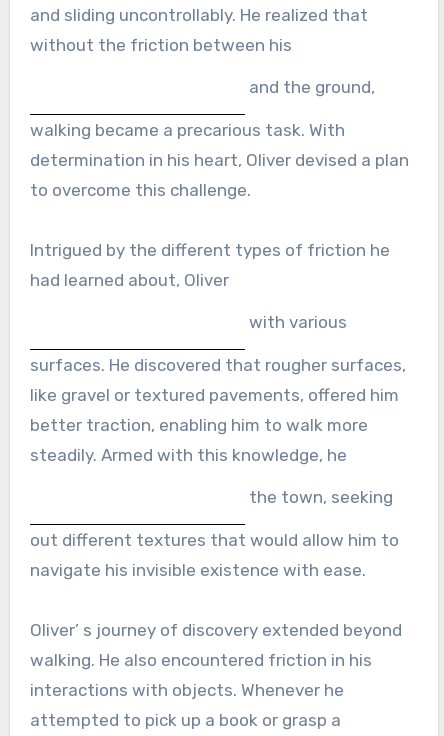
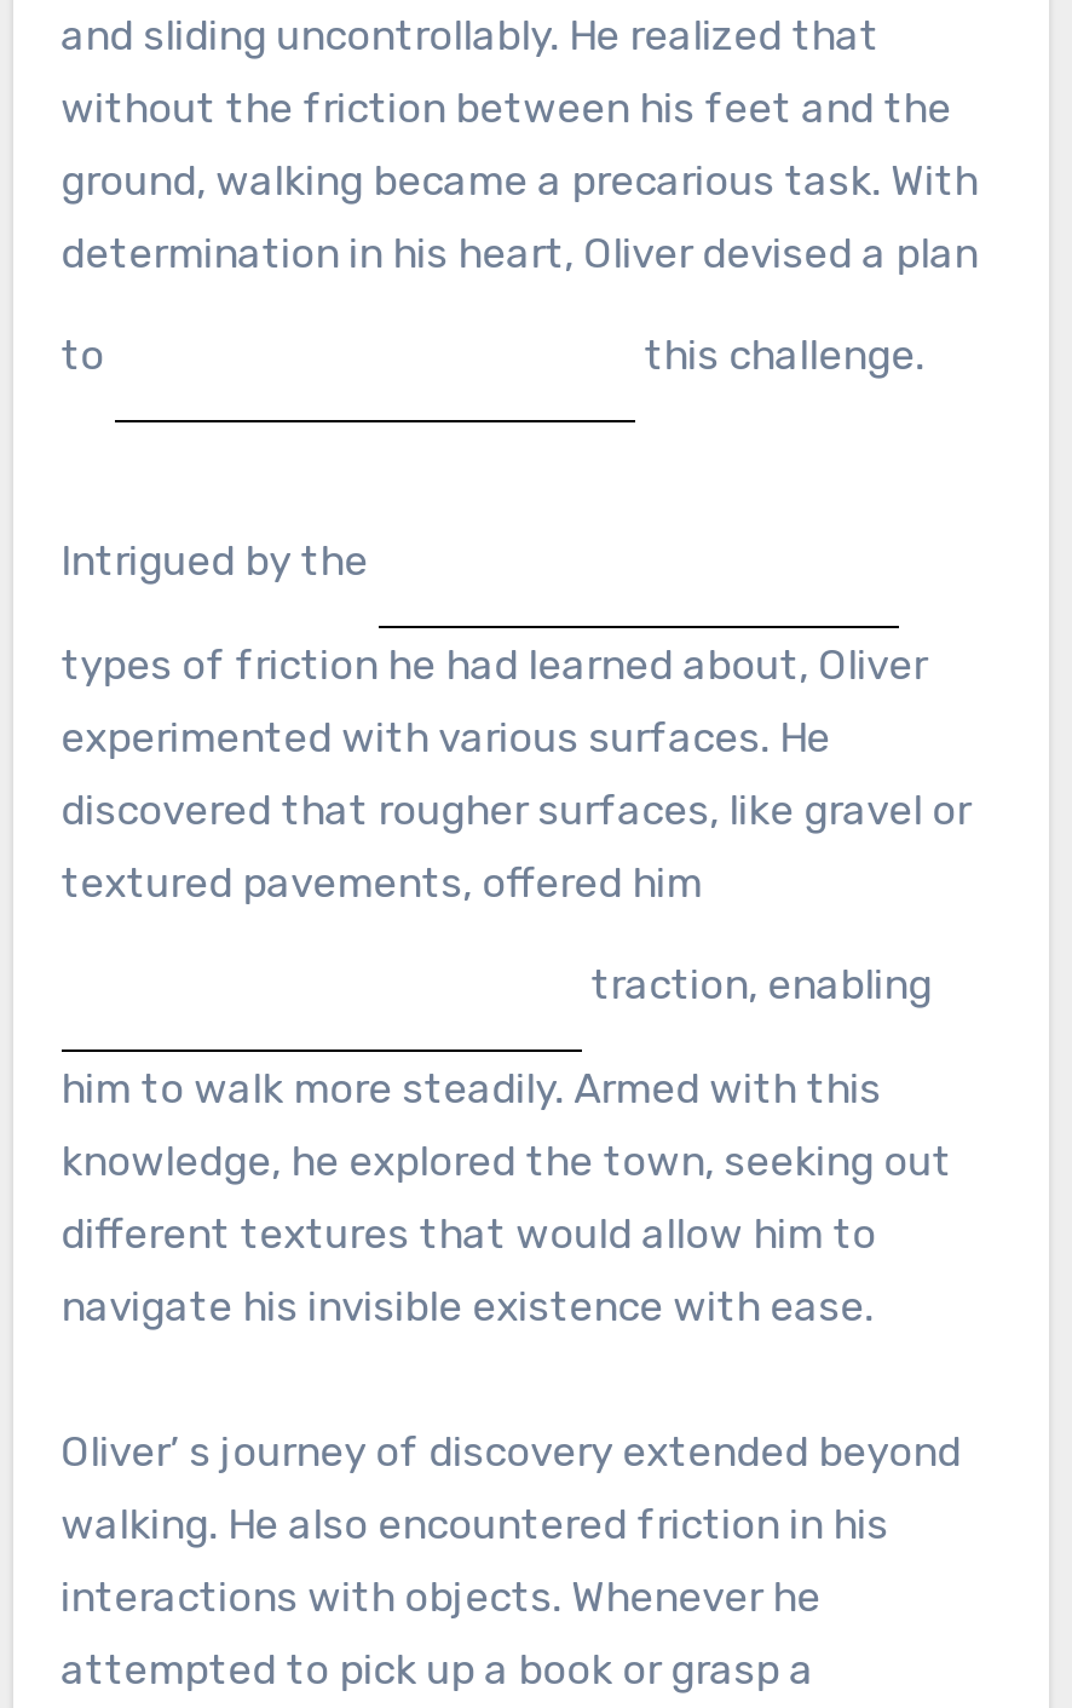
- without the friction between his
- and the ground,
- walking became a precarious task. With
+ without the friction between his feet and the
+ ground, walking became a precarious task. With

moved up: determination in his heart, Oliver devised a plan

- to overcome this challenge.
+ to
+ this challenge.

- Intrigued by the different types of friction he
+ Intrigued by the

- had learned about, Oliver
+ types of friction he had learned about, Oliver

- with various
+ experimented with various surfaces. He

- surfaces. He discovered that rougher surfaces,
+ discovered that rougher surfaces, like gravel or

- like gravel or textured pavements, offered him
+ textured pavements, offered him

- better traction, enabling him to walk more
+ traction, enabling

- steadily. Armed with this knowledge, he
+ him to walk more steadily. Armed with this

- the town, seeking
+ knowledge, he explored the town, seeking out

- out different textures that would allow him to
+ different textures that would allow him to
